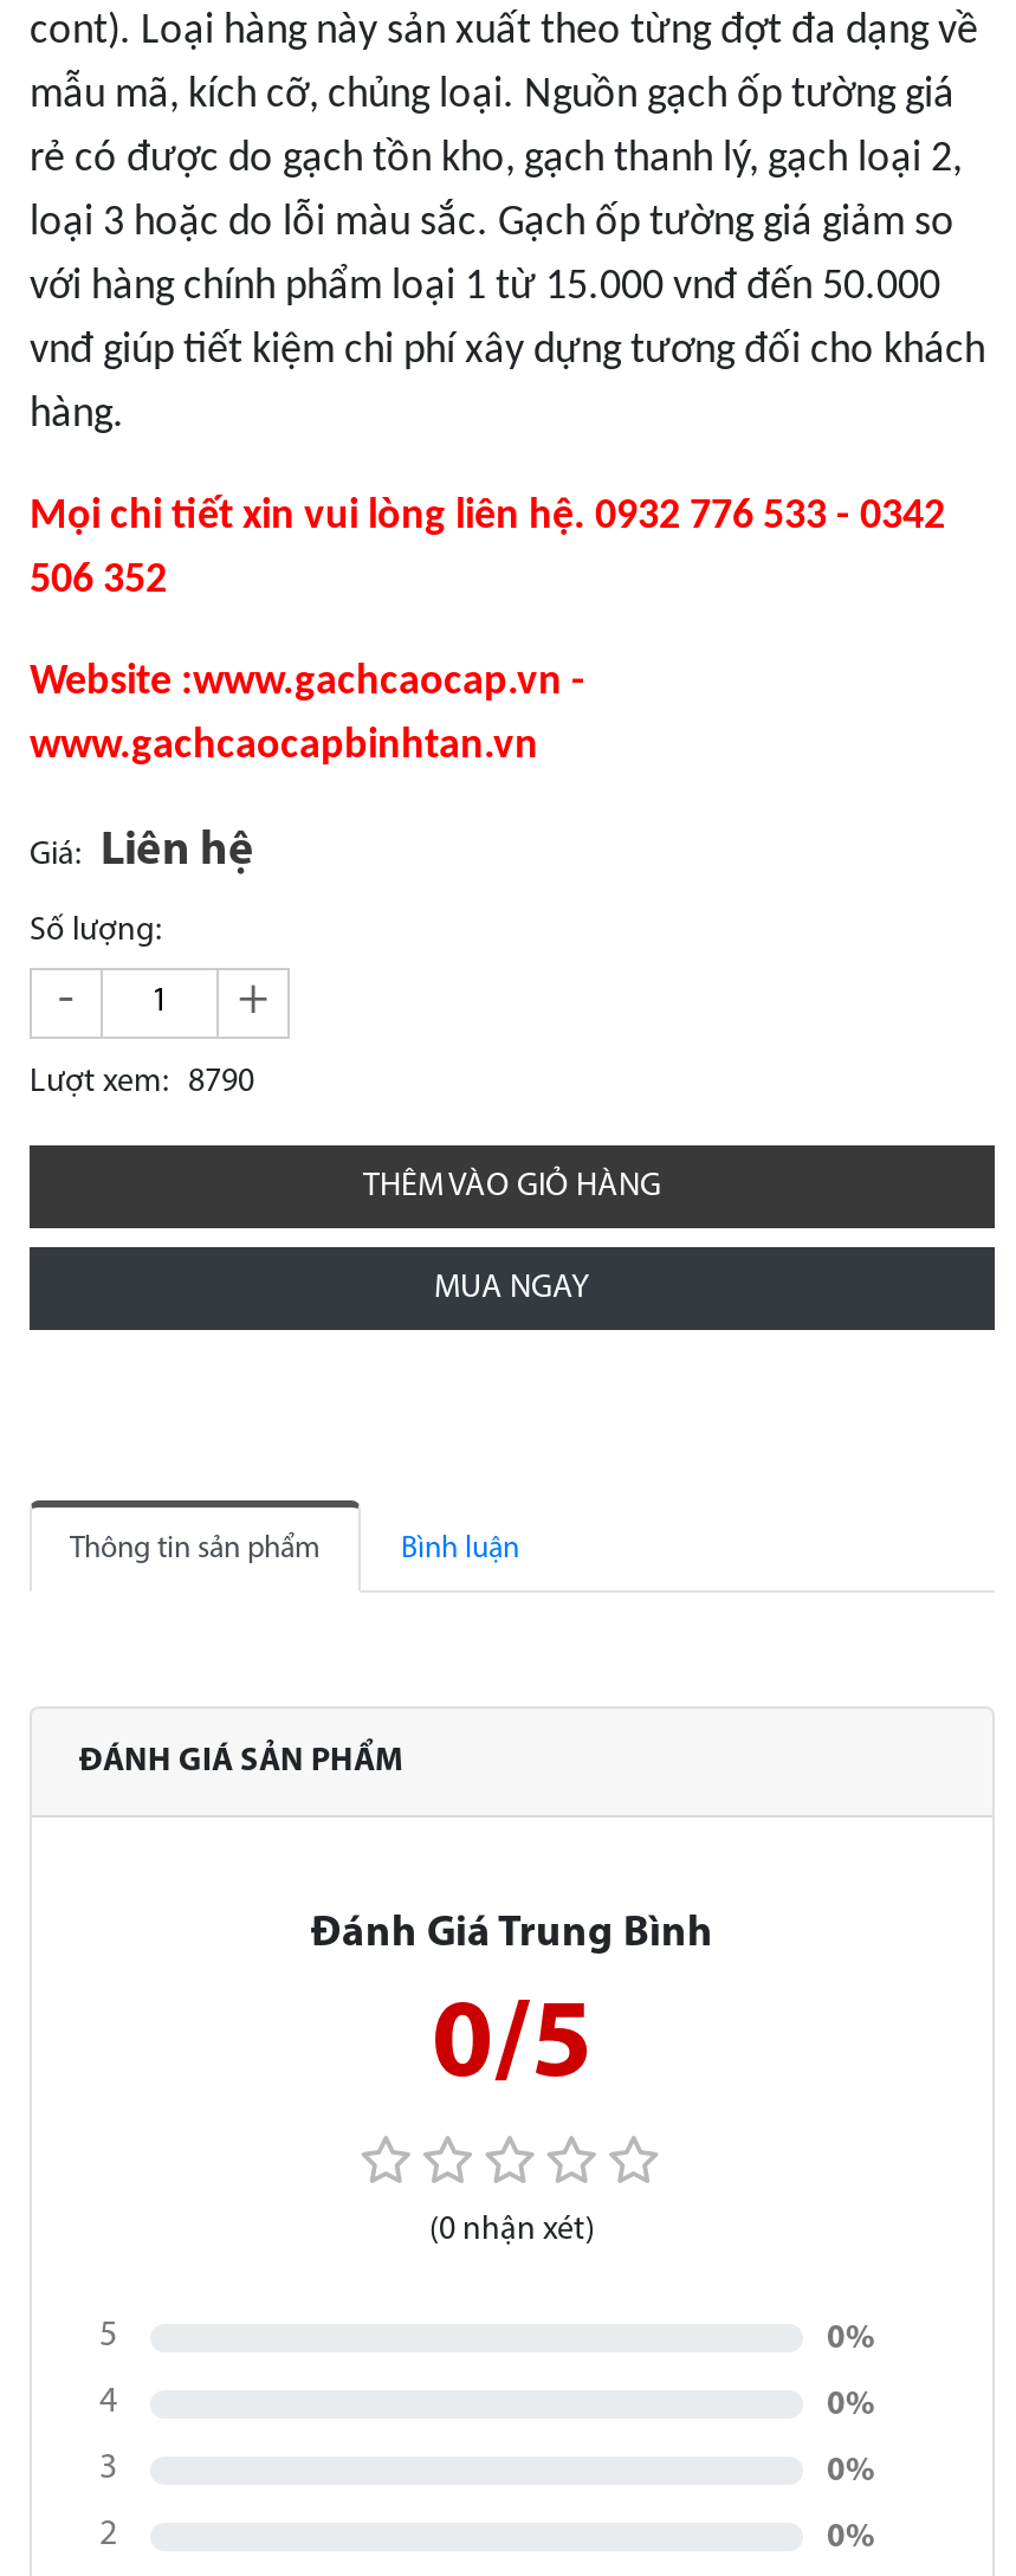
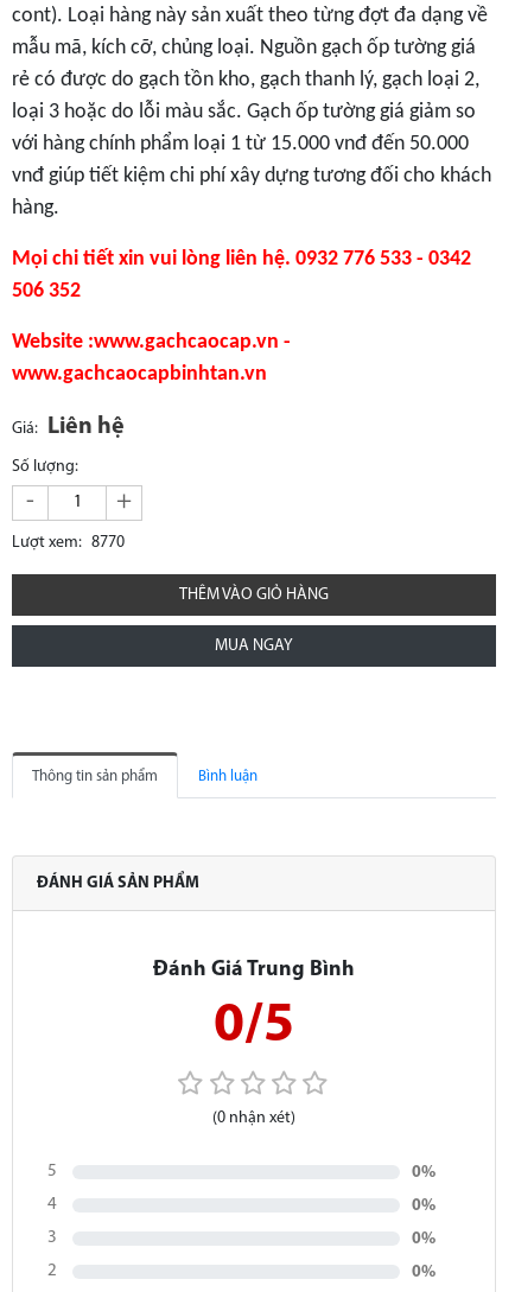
- Lượt xem: 8790
+ Lượt xem: 8770
